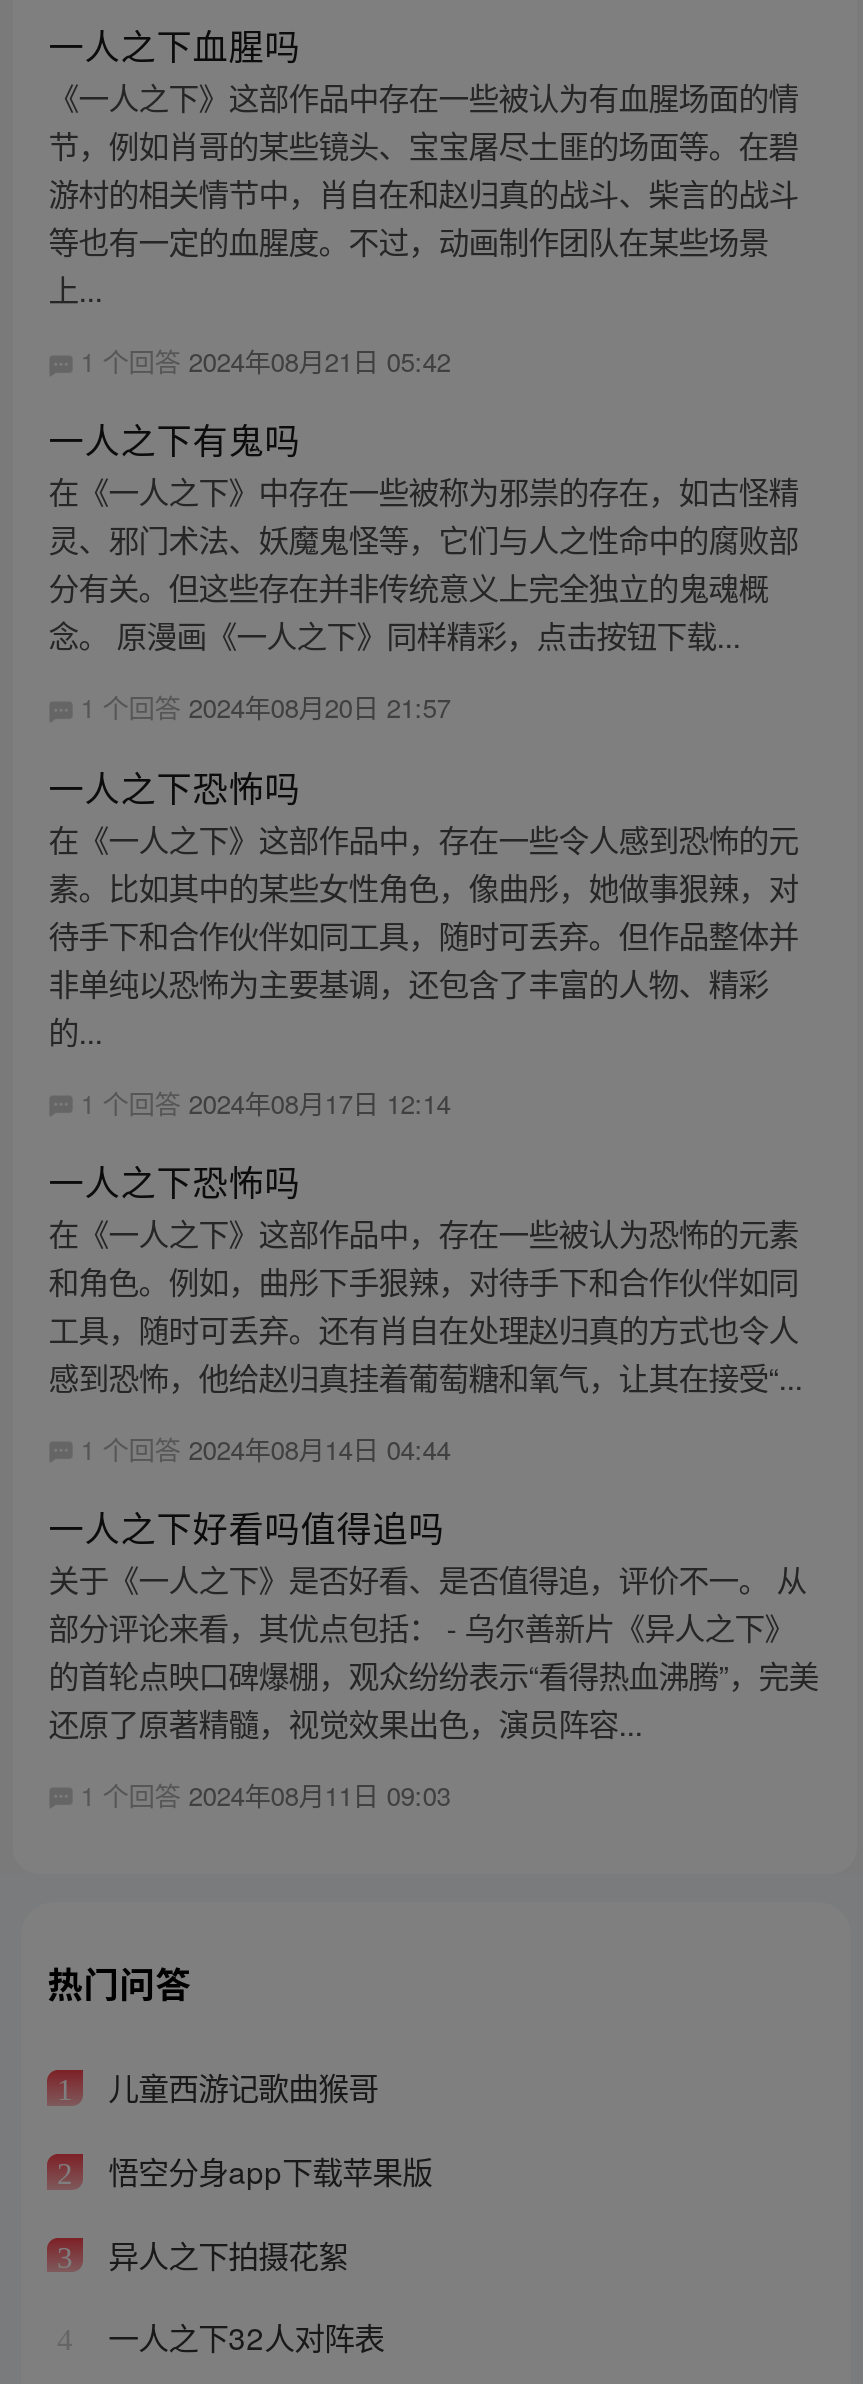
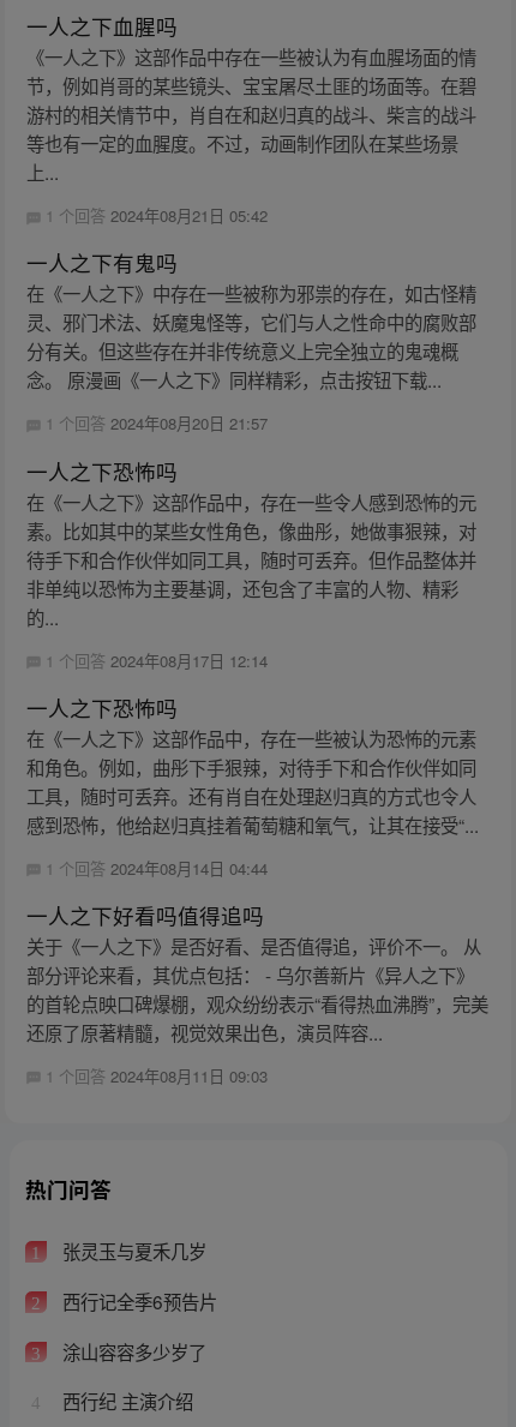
- 儿童西游记歌曲猴哥
+ 张灵玉与夏禾几岁

- 悟空分身app下载苹果版
+ 西行记全季6预告片

- 异人之下拍摄花絮
+ 涂山容容多少岁了

- 一人之下32人对阵表
+ 西行纪 主演介绍
